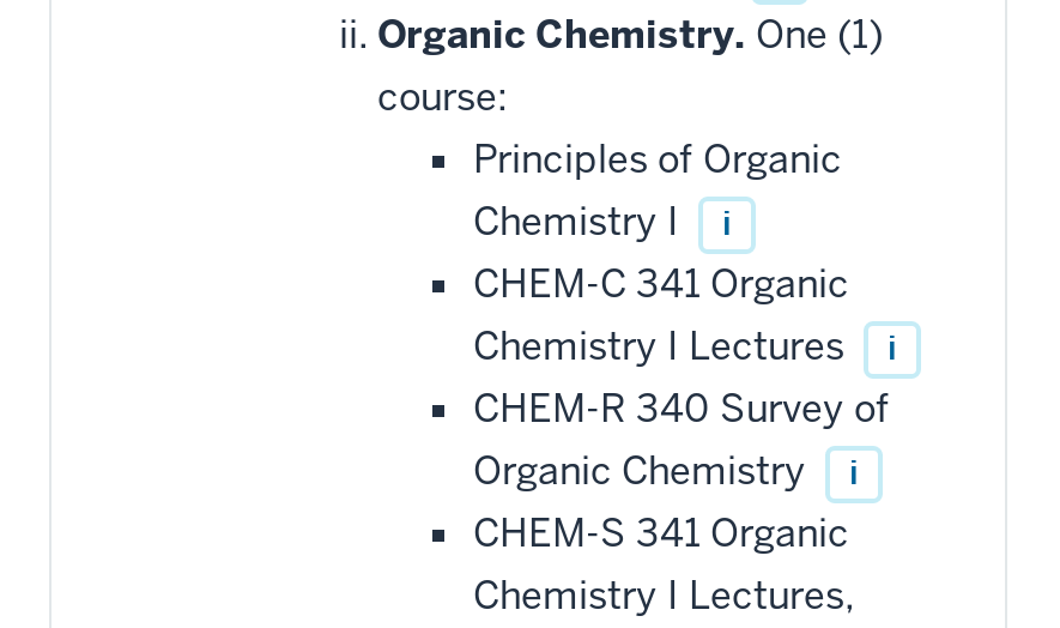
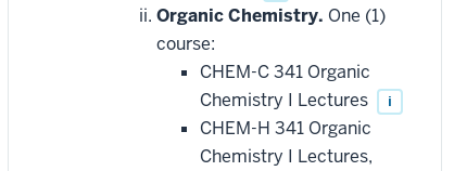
- Principles of Organic
- Chemistry I
- i

- CHEM-R 340 Survey of
- Organic Chemistry
- i
- CHEM-S 341 Organic
+ CHEM-H 341 Organic
